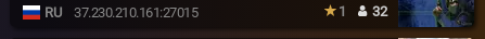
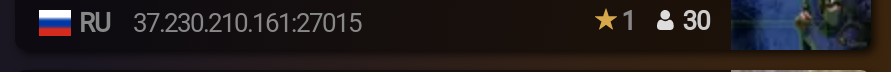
- 1 32
+ 1 30
